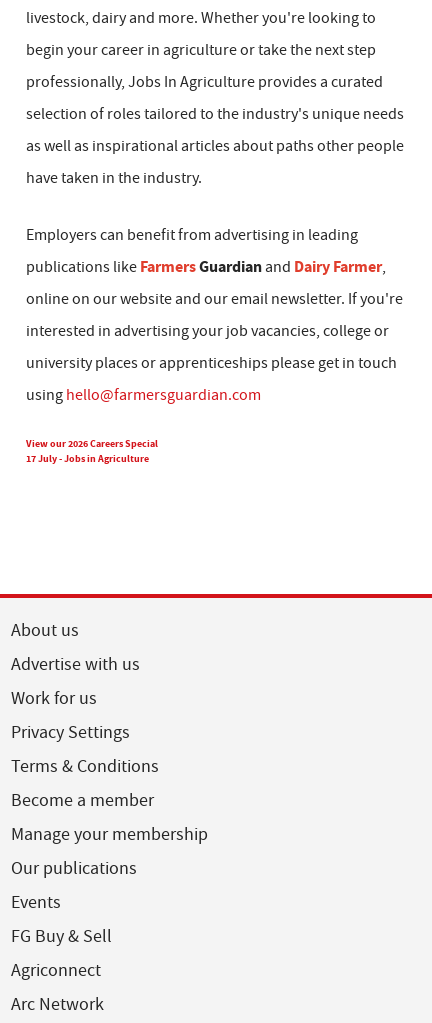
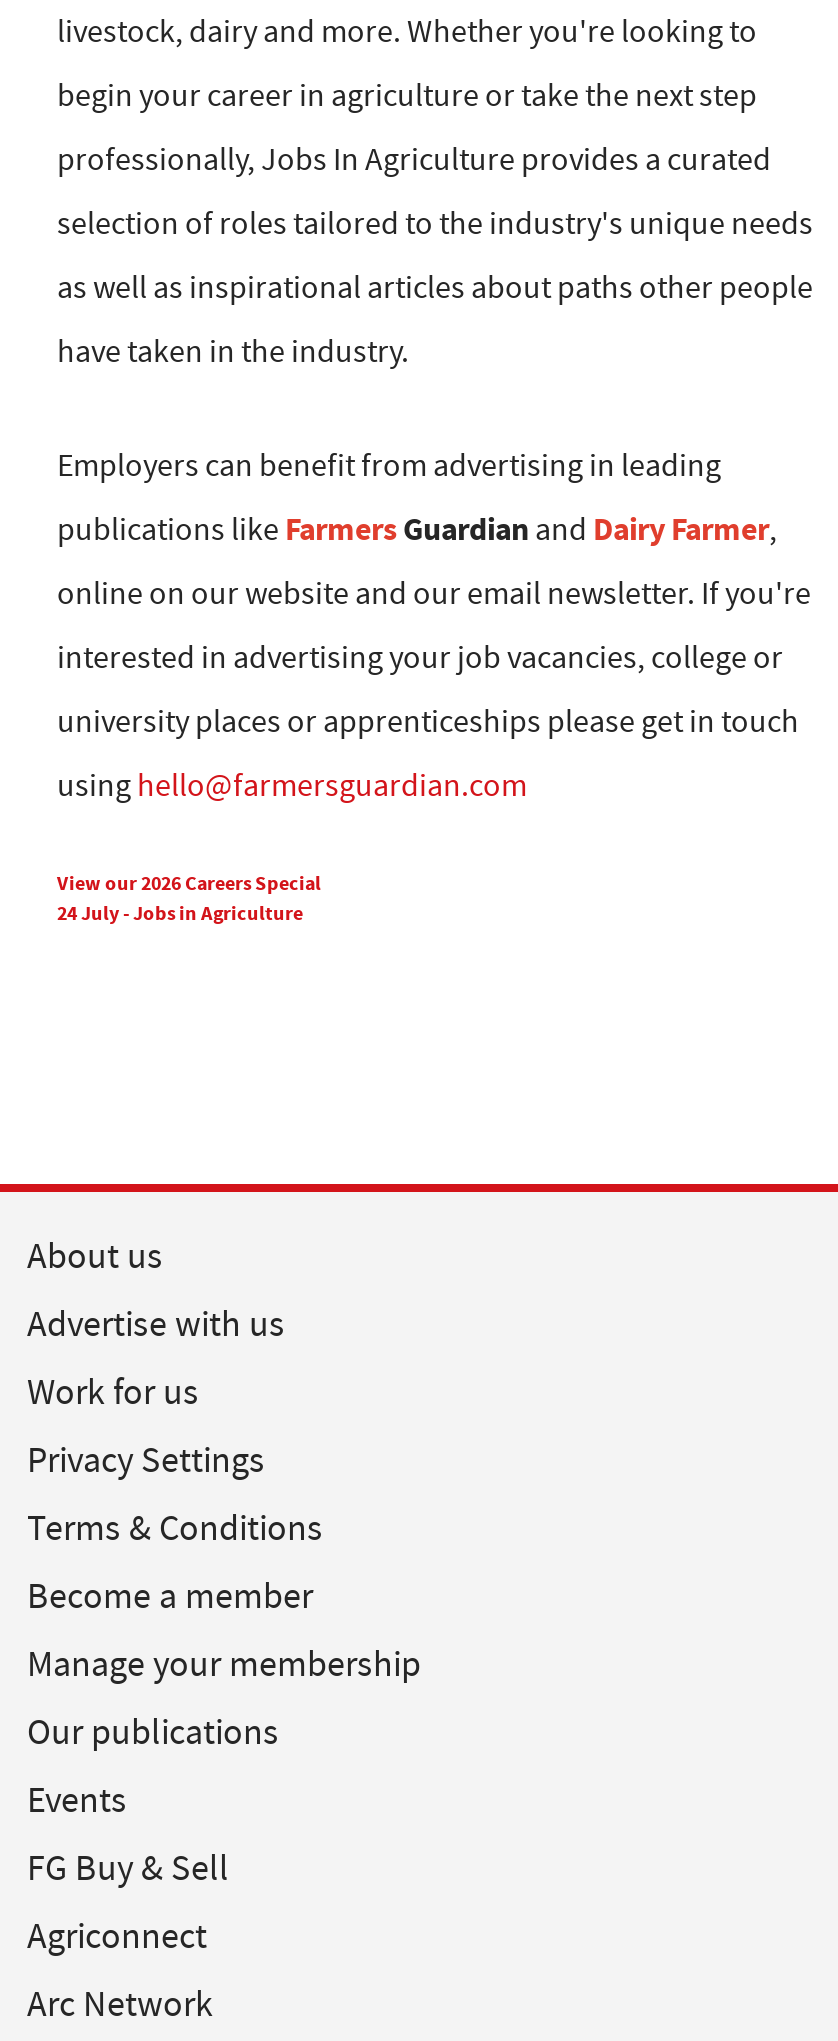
- 17 July - Jobs in Agriculture
+ 24 July - Jobs in Agriculture
